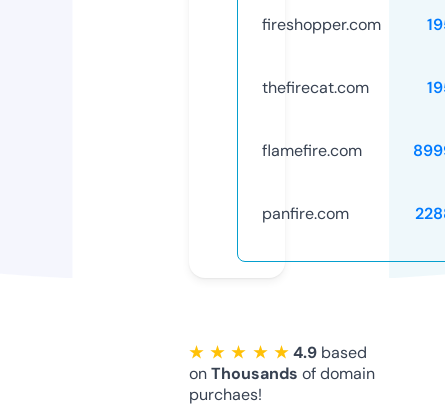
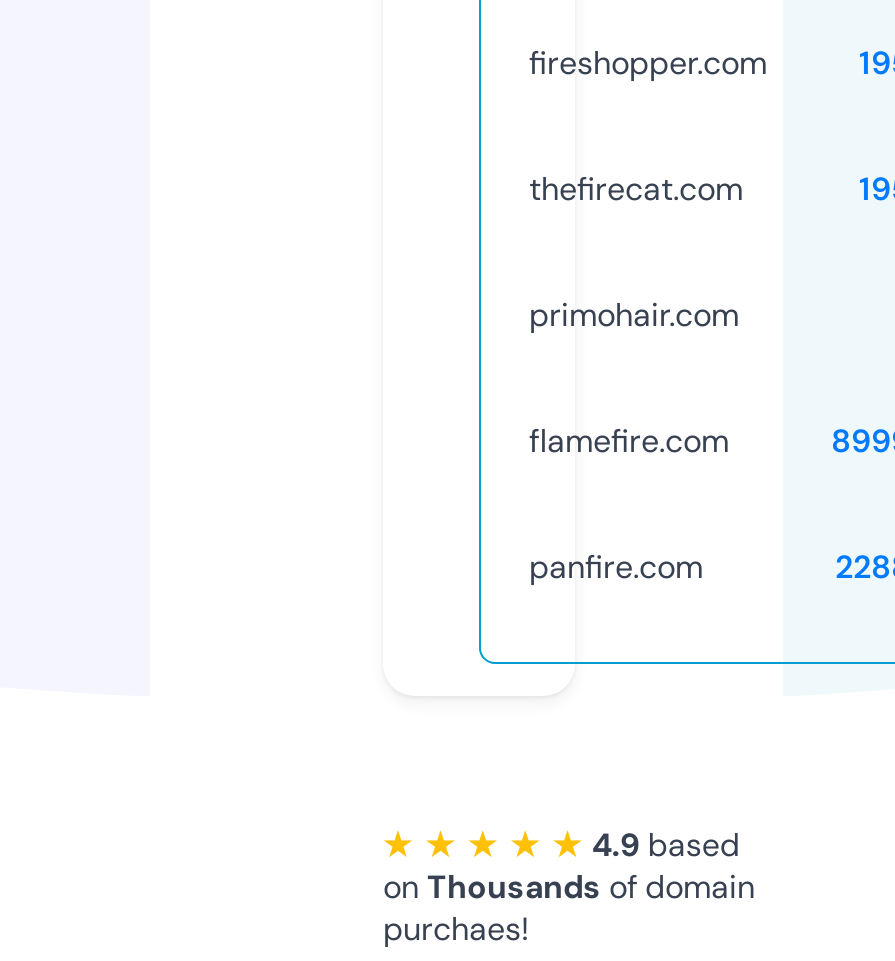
+ primohair.com
